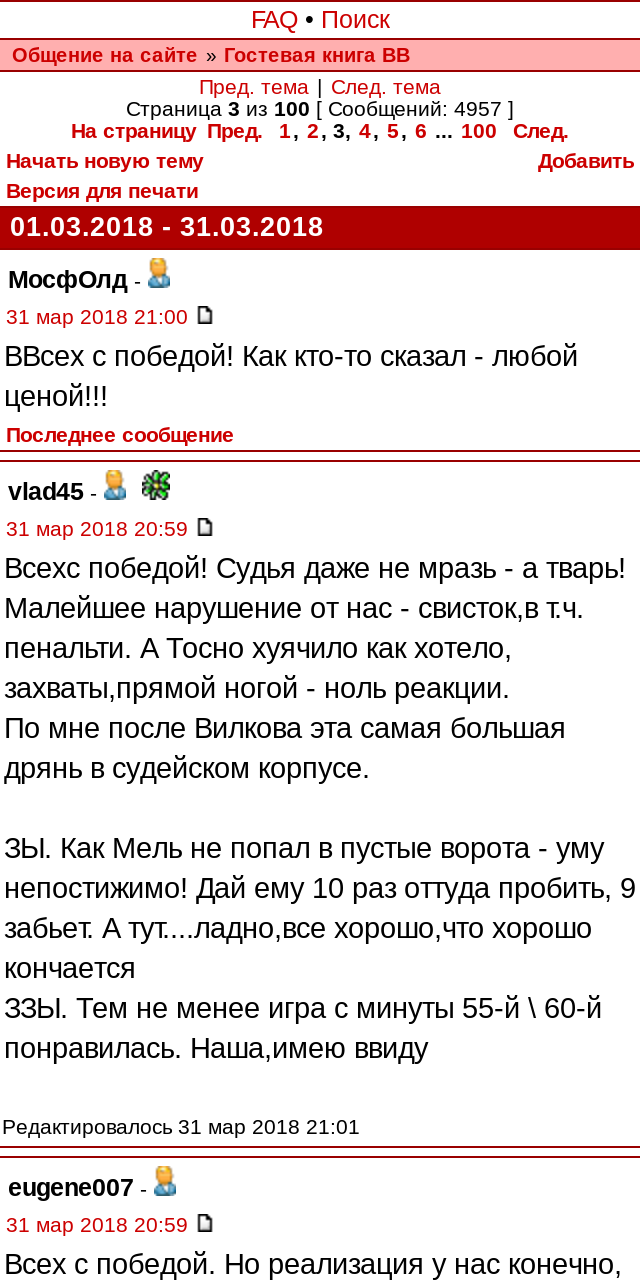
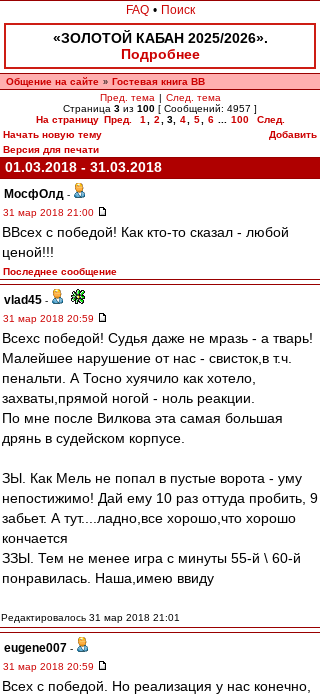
+ «ЗОЛОТОЙ КАБАН 2025/2026».
+ Подробнее
